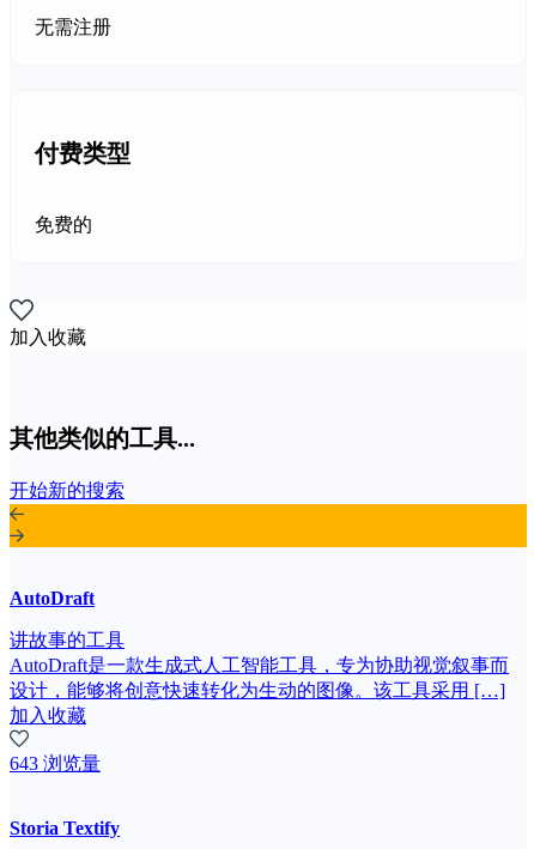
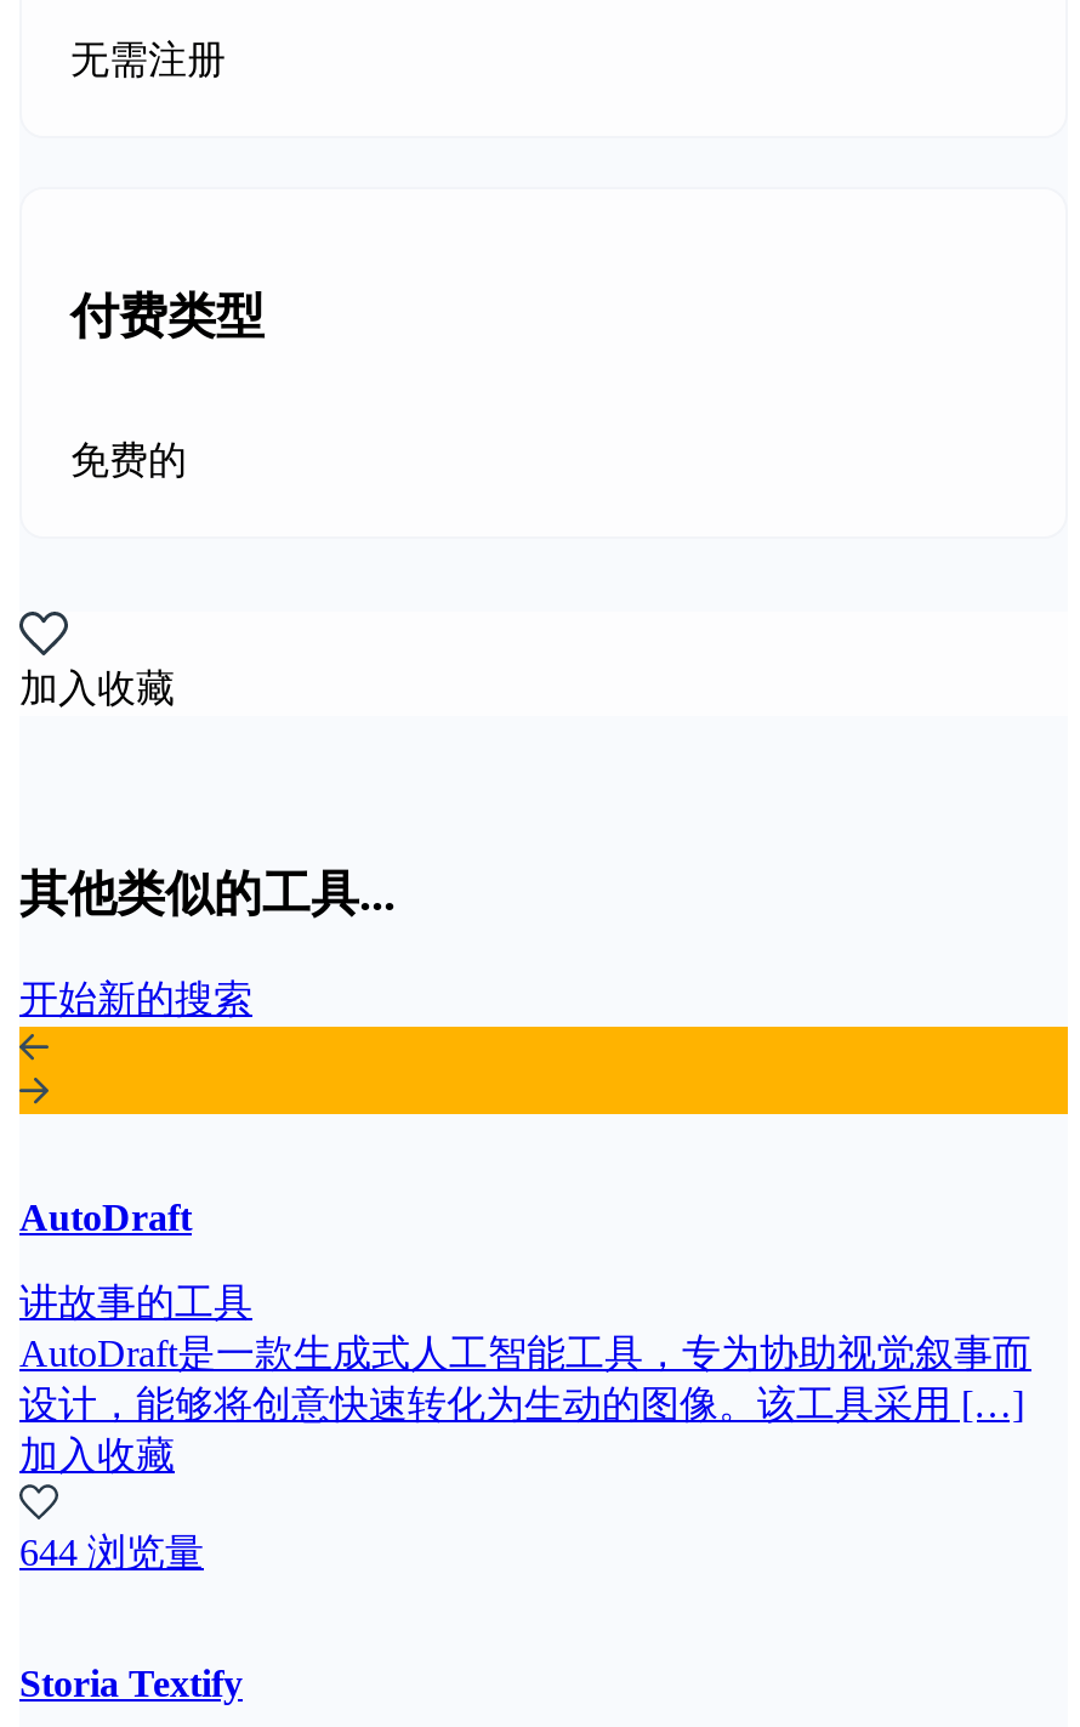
- 643 浏览量
+ 644 浏览量
